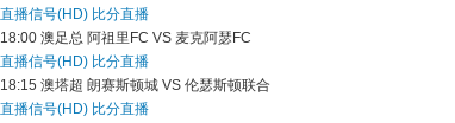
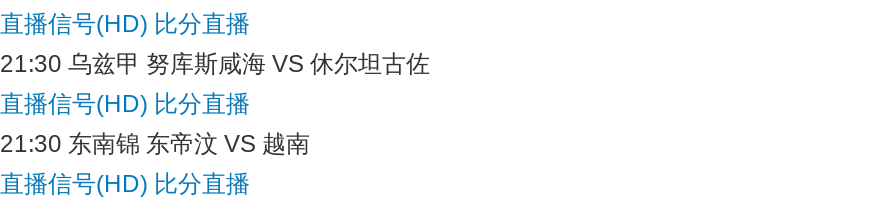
- 18:00 澳足总阿祖里FC VS 麦克阿瑟FC
+ 21:30 乌兹甲努库斯咸海 VS 休尔坦古佐

- 18:15 澳塔超朗赛斯顿城 VS 伦瑟斯顿联合
+ 21:30 东南锦东帝汶 VS 越南
